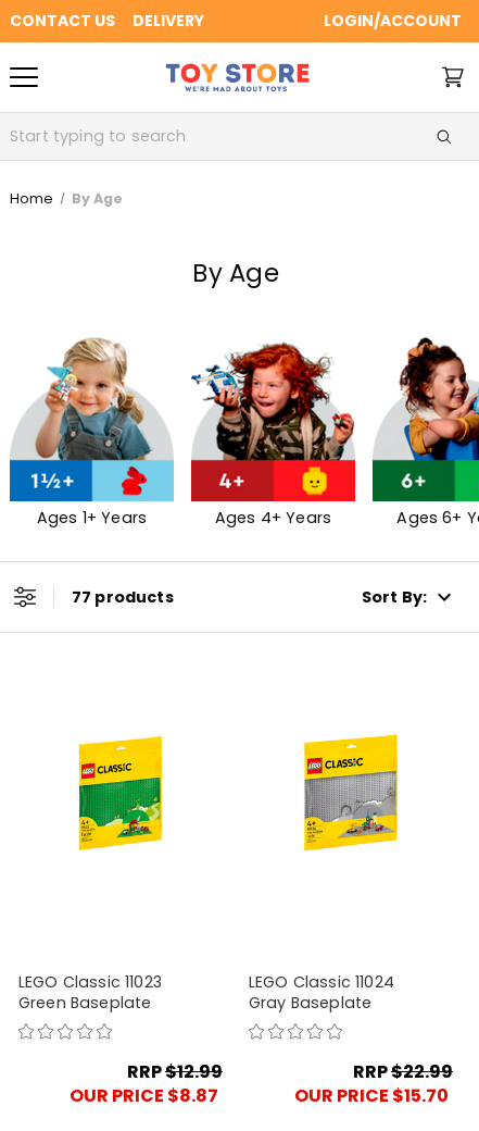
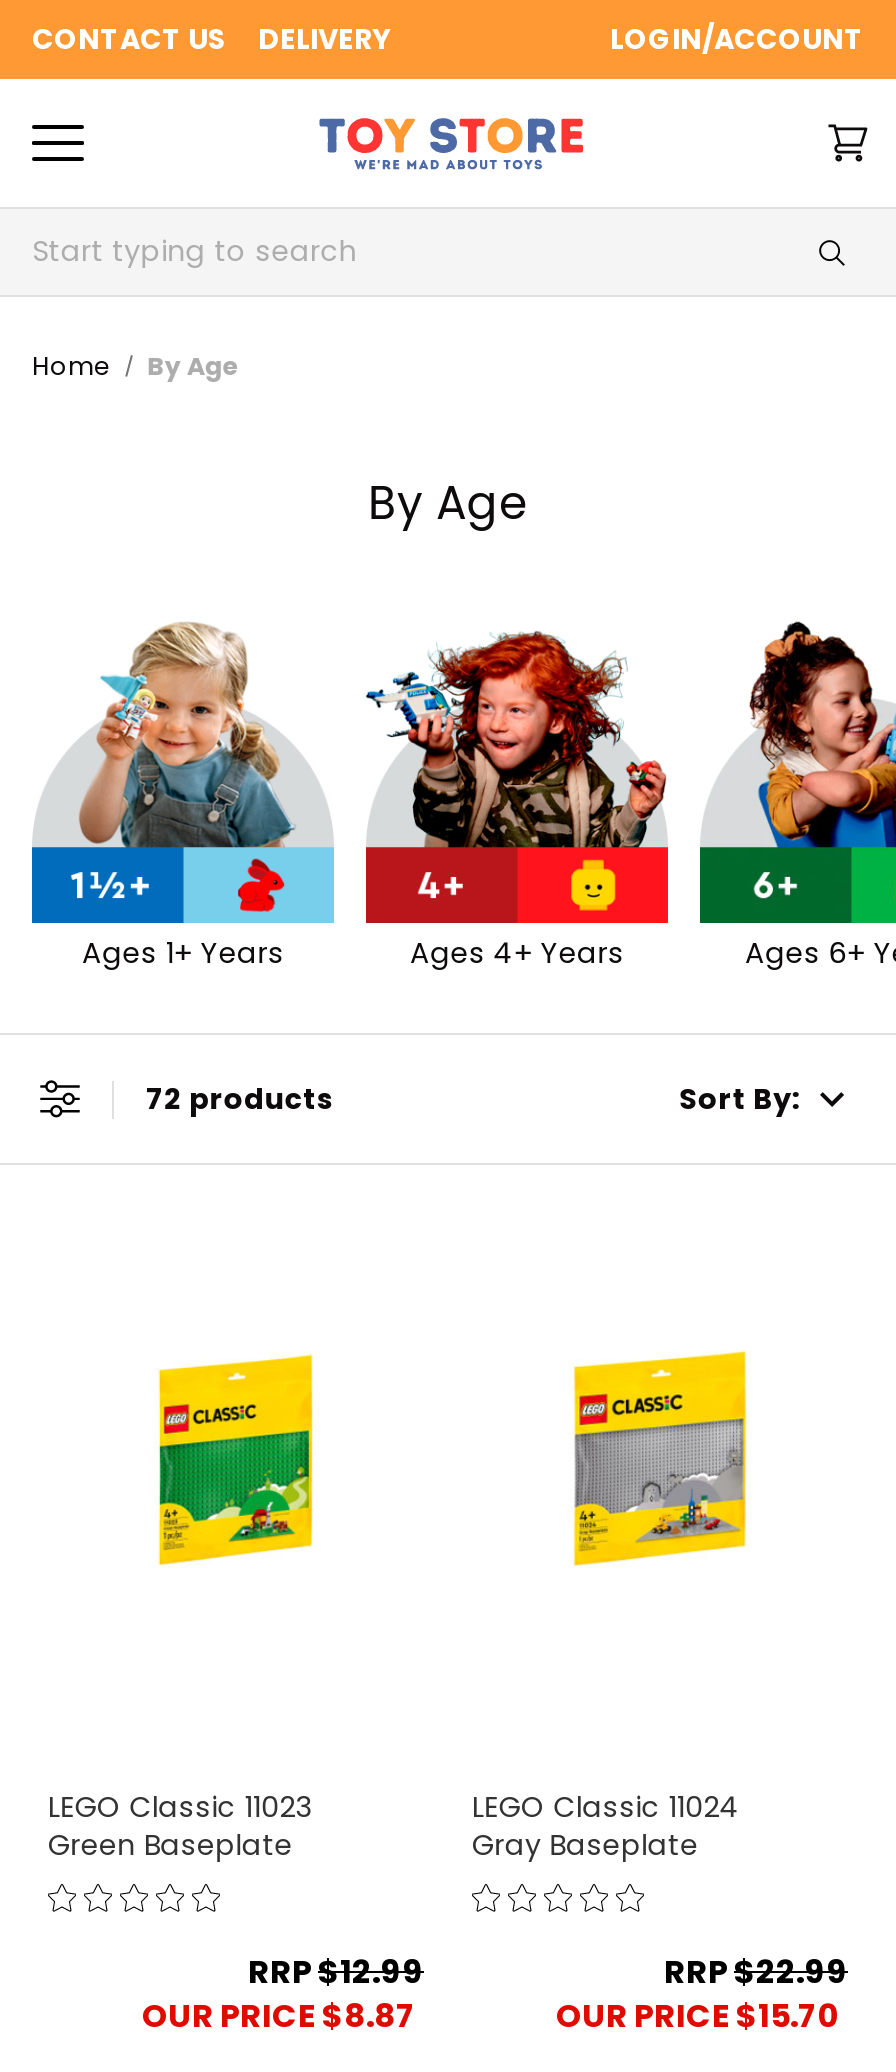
- 77 products
+ 72 products
